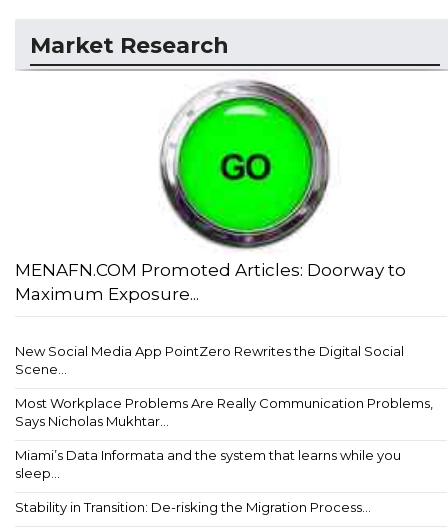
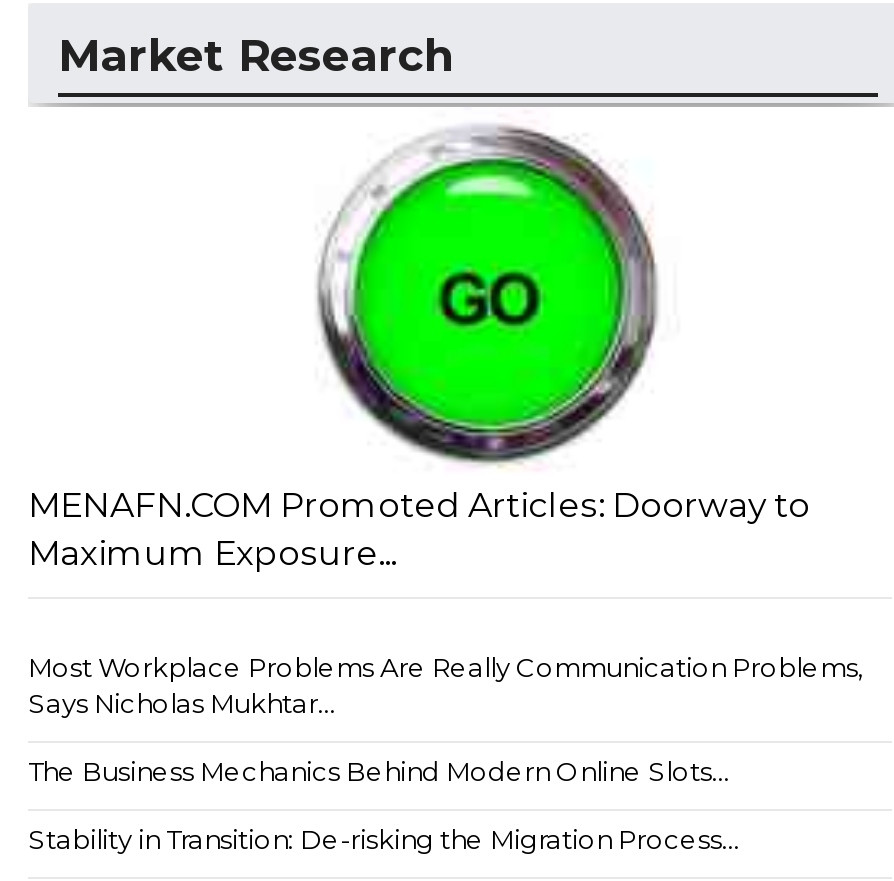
- New Social Media App PointZero Rewrites the Digital Social
- Scene...

- Miami’s Data Informata and the system that learns while you
- sleep...
+ The Business Mechanics Behind Modern Online Slots...
